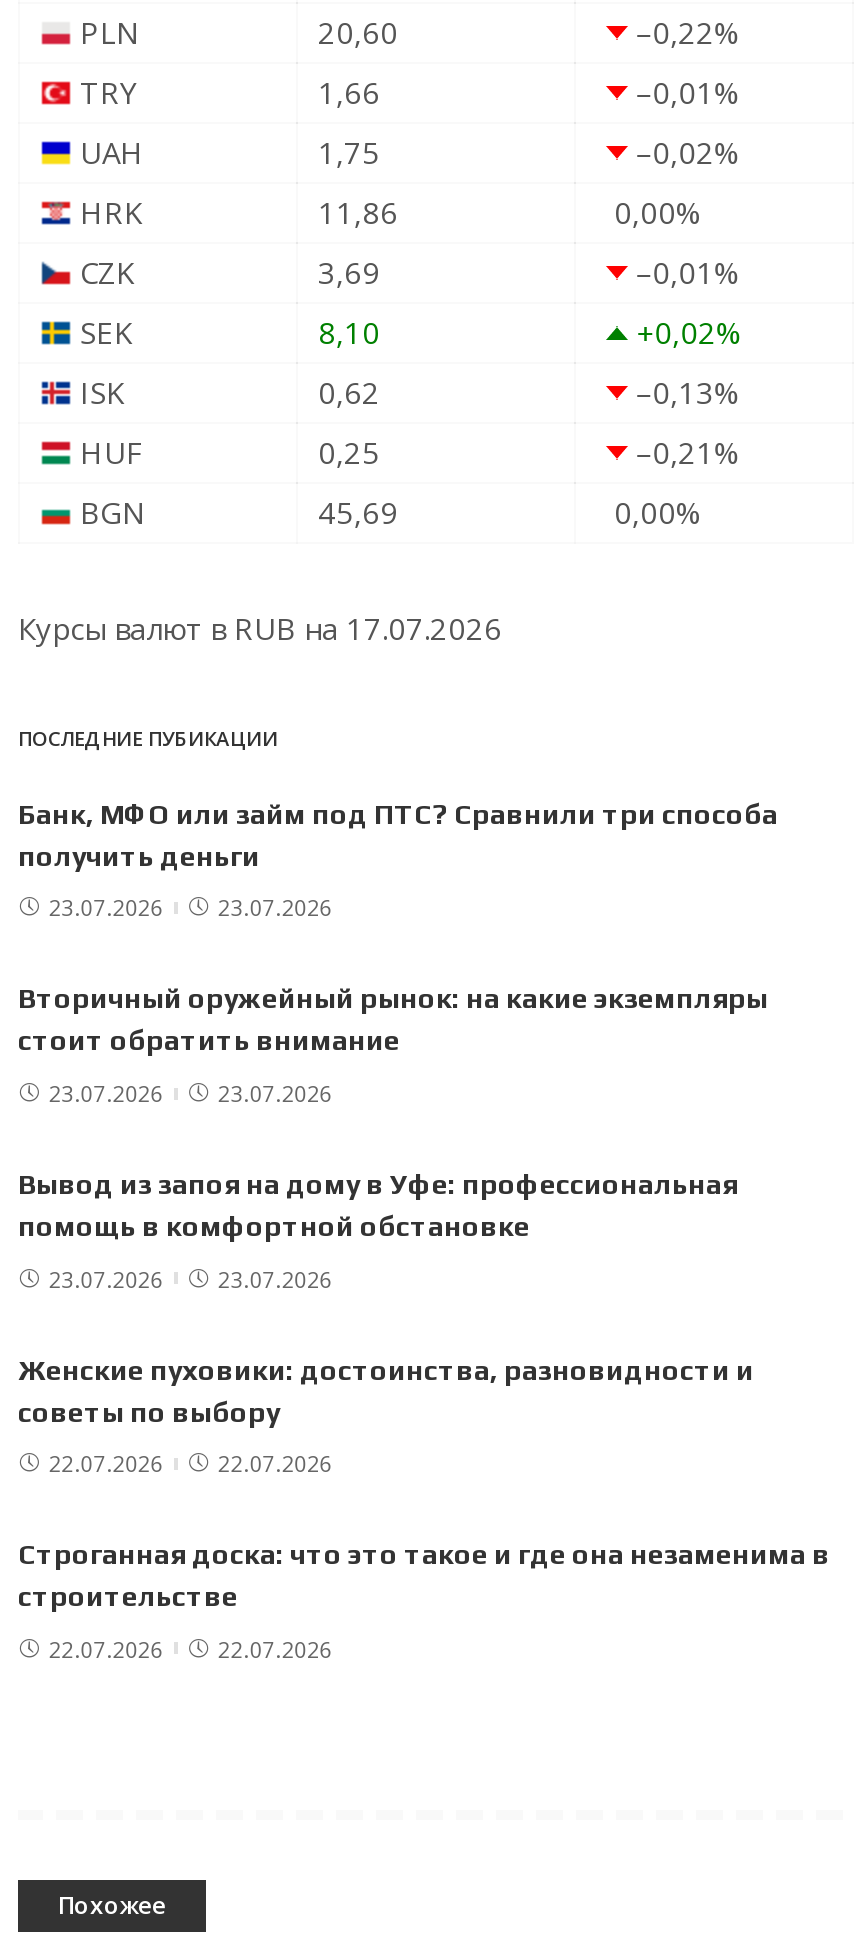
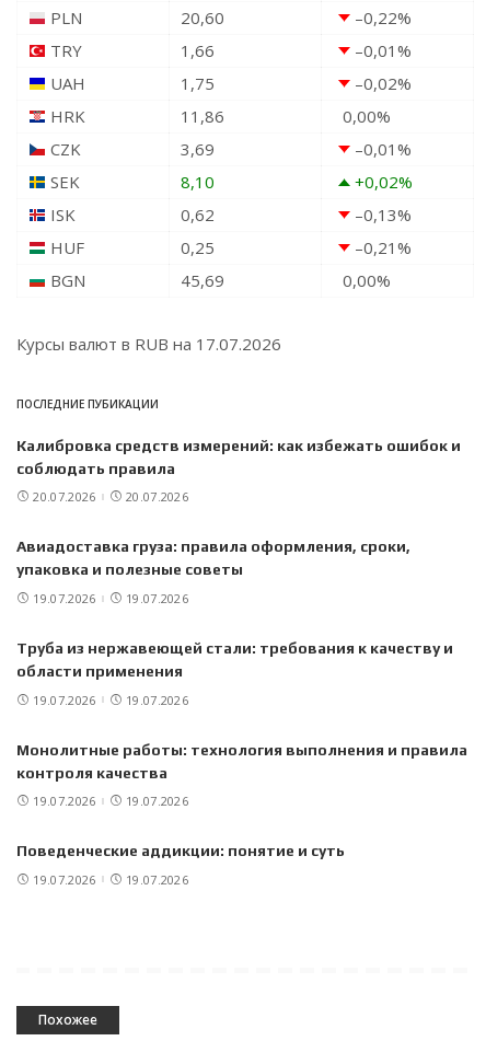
- Банк, МФО или займ под ПТС? Сравнили три способа
- получить деньги
+ Калибровка средств измерений: как избежать ошибок и
+ соблюдать правила

- 23.07.2026
- 23.07.2026
+ 20.07.2026
+ 20.07.2026

- Вторичный оружейный рынок: на какие экземпляры
- стоит обратить внимание
+ Авиадоставка груза: правила оформления, сроки,
+ упаковка и полезные советы

- 23.07.2026
- 23.07.2026
+ 19.07.2026
+ 19.07.2026

- Вывод из запоя на дому в Уфе: профессиональная
- помощь в комфортной обстановке
+ Труба из нержавеющей стали: требования к качеству и
+ области применения

- 23.07.2026
- 23.07.2026
+ 19.07.2026
+ 19.07.2026

- Женские пуховики: достоинства, разновидности и
- советы по выбору
+ Монолитные работы: технология выполнения и правила
+ контроля качества

- 22.07.2026
- 22.07.2026
+ 19.07.2026
+ 19.07.2026

- Строганная доска: что это такое и где она незаменима в
- строительстве
+ Поведенческие аддикции: понятие и суть

- 22.07.2026
- 22.07.2026
+ 19.07.2026
+ 19.07.2026
